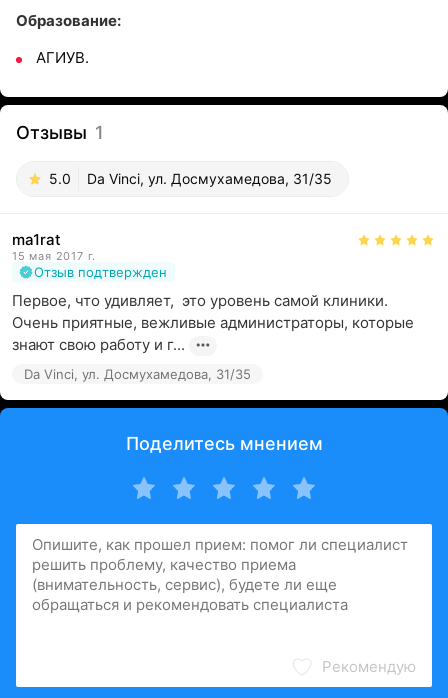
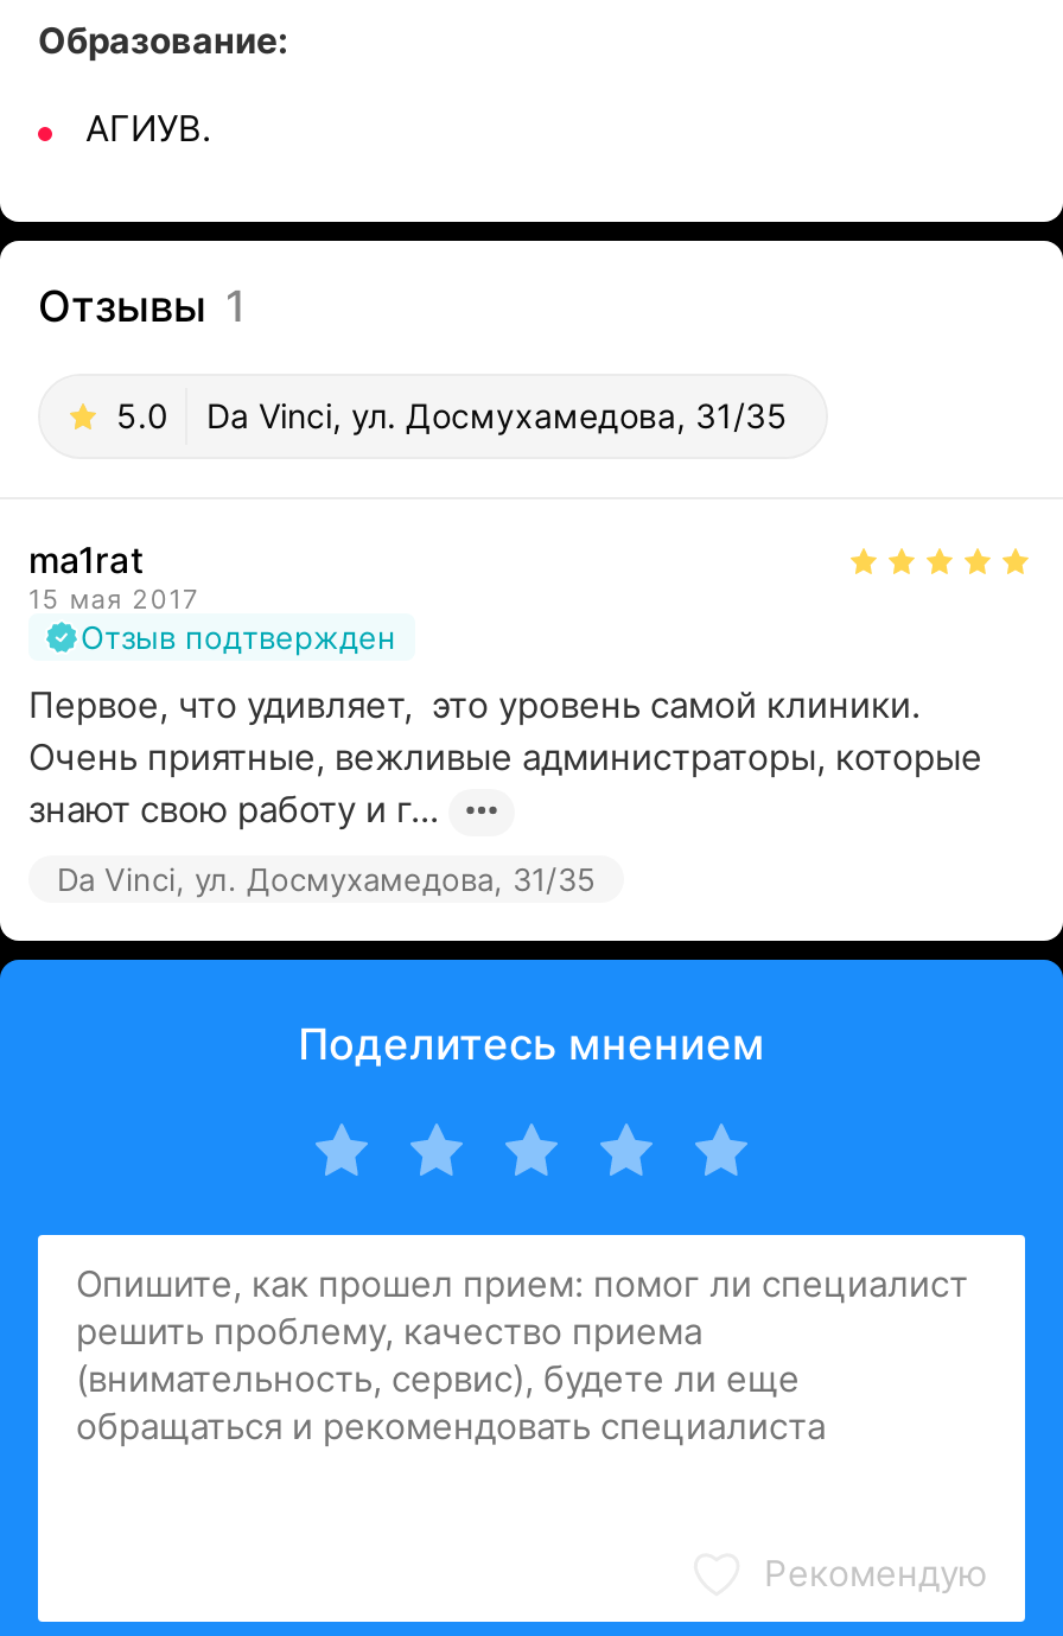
- 15 мая 2017 г.
+ 15 мая 2017
